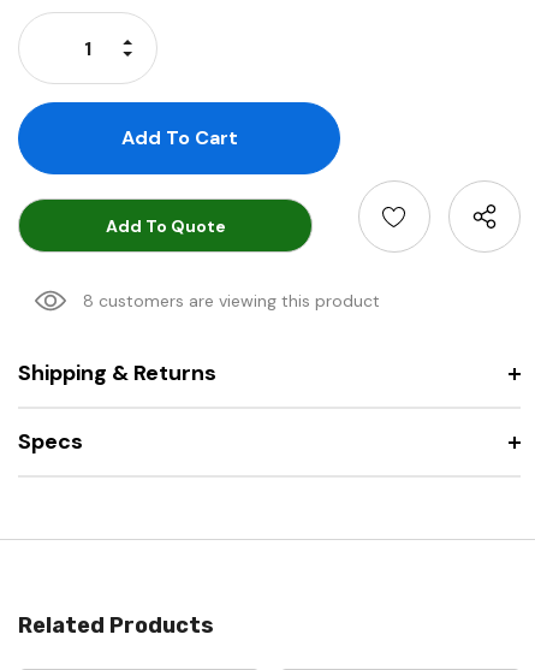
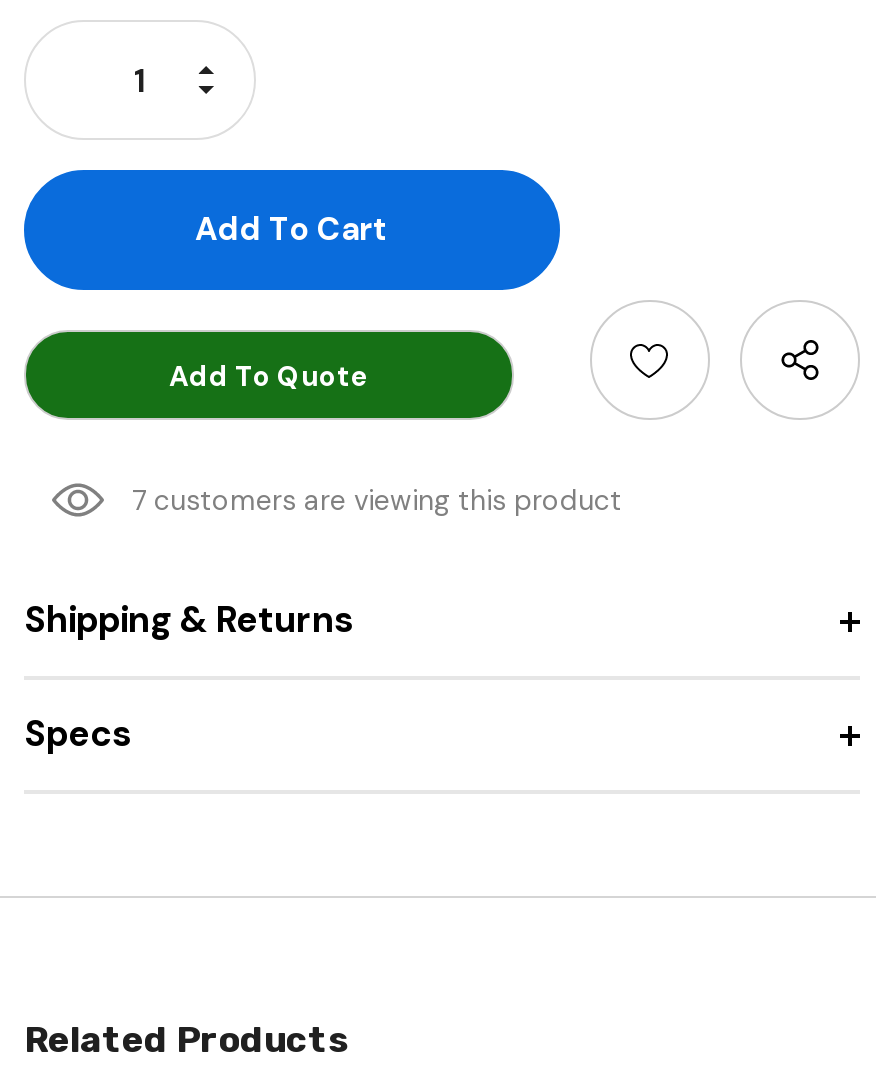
- 8 customers are viewing this product
+ 7 customers are viewing this product
